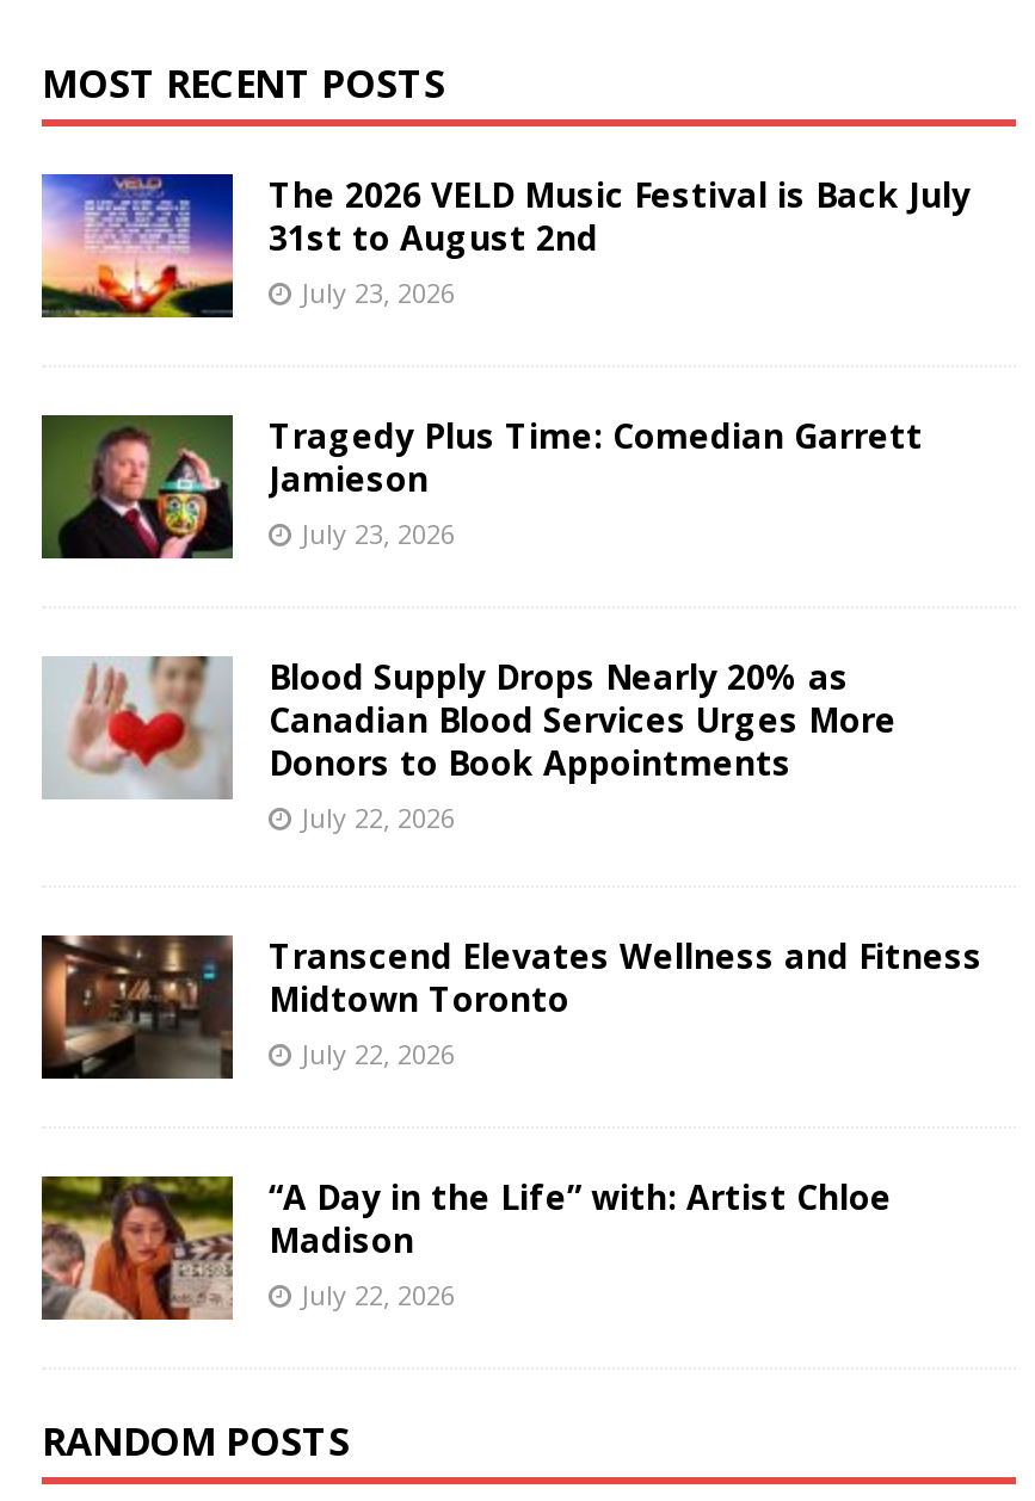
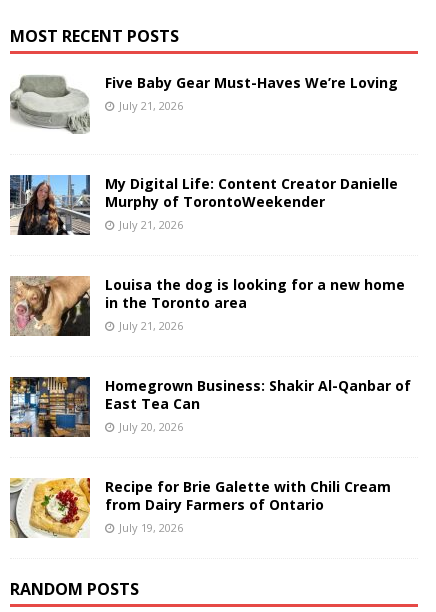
- [image]
- The 2026 VELD Music Festival is Back July
- 31st to August 2nd
- July 23, 2026
+ [image]
+ Five Baby Gear Must-Haves We’re Loving
+ July 21, 2026

- [image]
- Tragedy Plus Time: Comedian Garrett
- Jamieson
- July 23, 2026
+ [image]
+ My Digital Life: Content Creator Danielle
+ Murphy of TorontoWeekender
+ July 21, 2026

- [image]
- Blood Supply Drops Nearly 20% as
- Canadian Blood Services Urges More
- Donors to Book Appointments
- July 22, 2026
+ [image]
+ Louisa the dog is looking for a new home
+ in the Toronto area
+ July 21, 2026

- [image]
- Transcend Elevates Wellness and Fitness
- Midtown Toronto
- July 22, 2026
+ [image]
+ Homegrown Business: Shakir Al-Qanbar of
+ East Tea Can
+ July 20, 2026

- [image]
- “A Day in the Life” with: Artist Chloe
- Madison
- July 22, 2026
+ [image]
+ Recipe for Brie Galette with Chili Cream
+ from Dairy Farmers of Ontario
+ July 19, 2026
